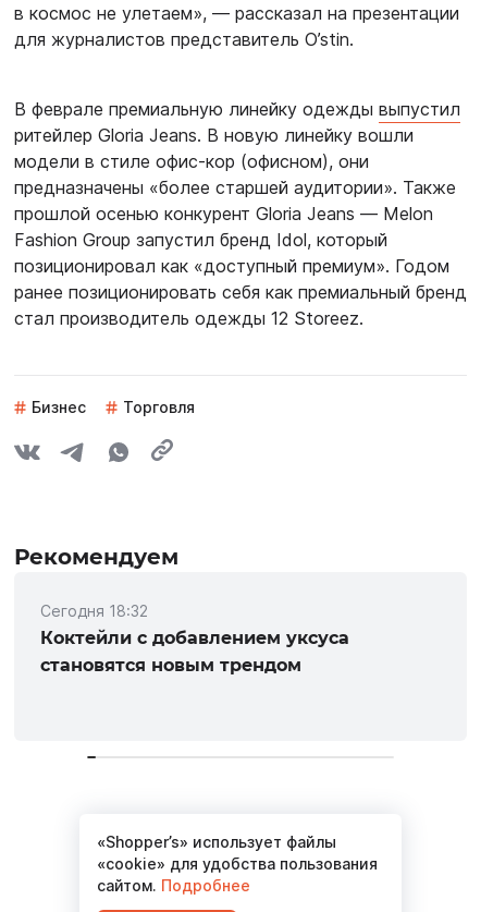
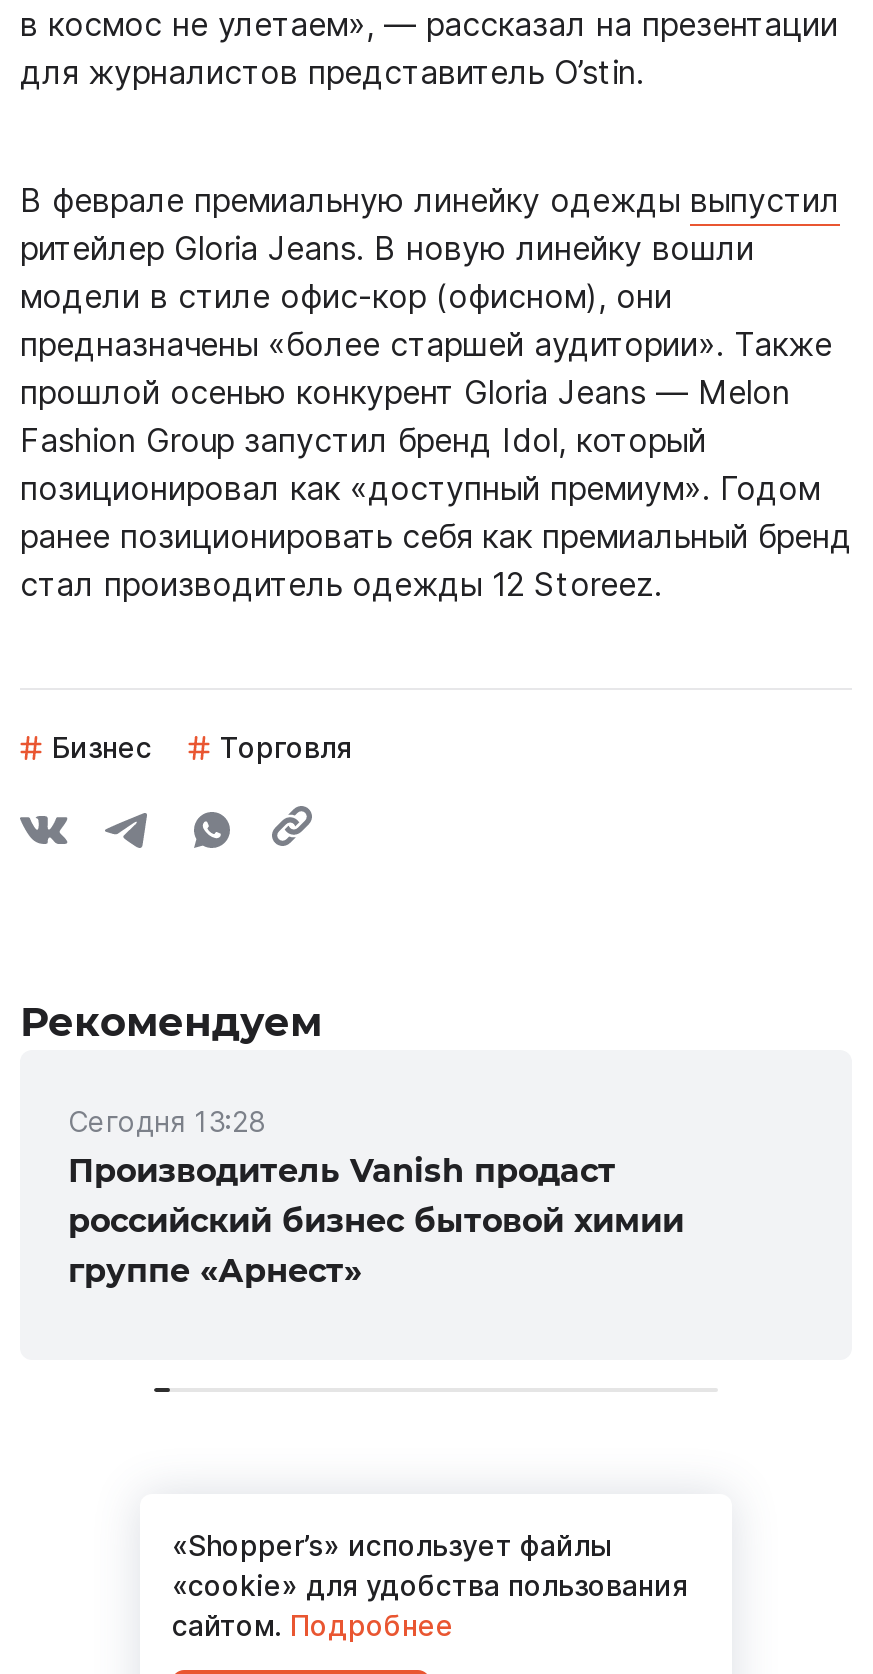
- Сегодня 18:32
- Коктейли с добавлением уксуса
- становятся новым трендом
+ Сегодня 13:28
+ Производитель Vanish продаст
+ российский бизнес бытовой химии
+ группе «Арнест»
